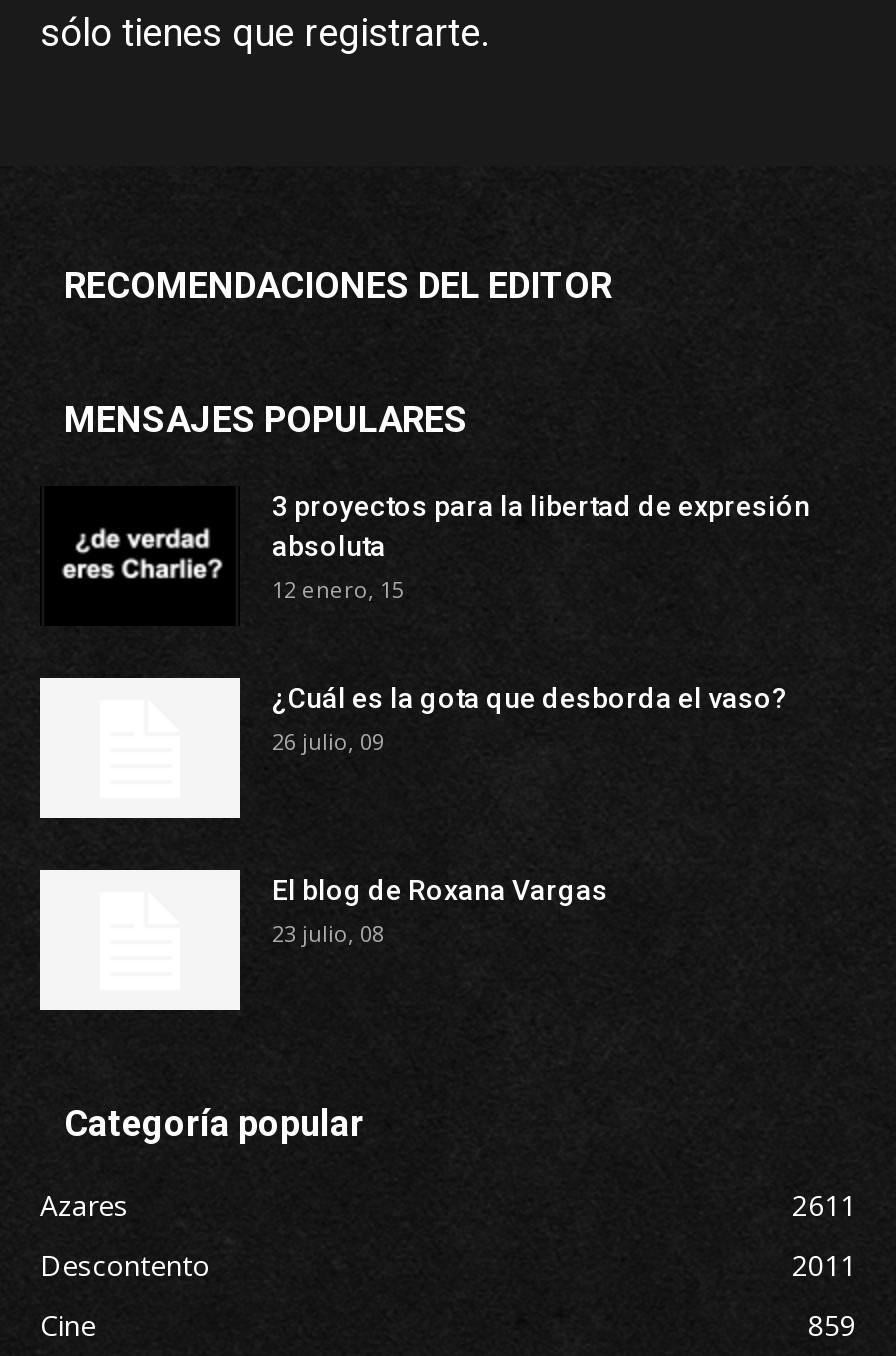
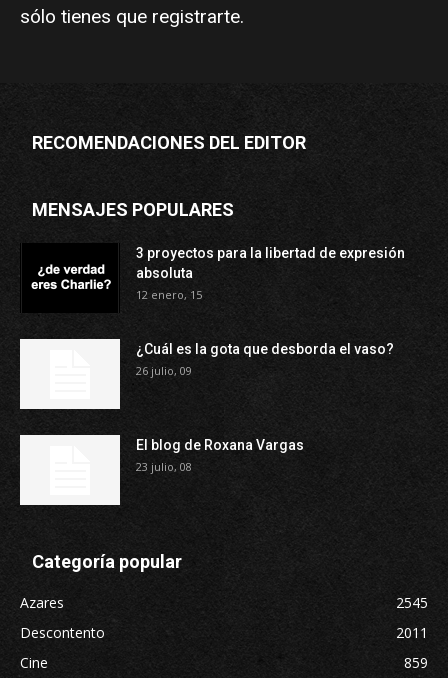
- 2611
+ 2545
